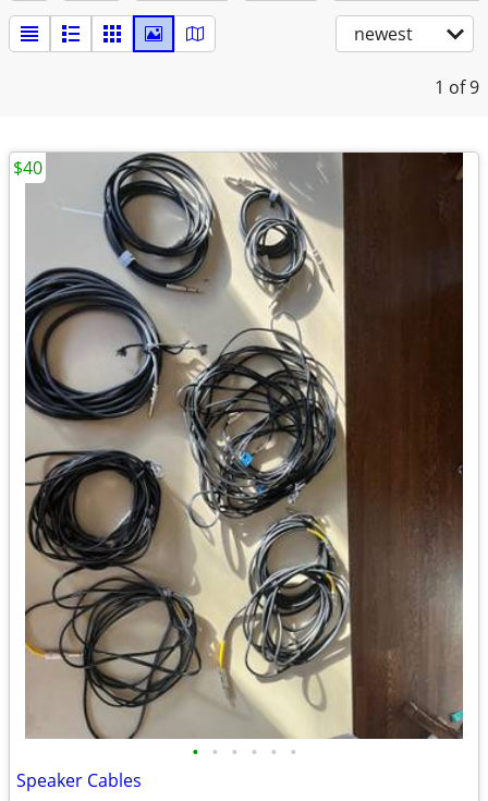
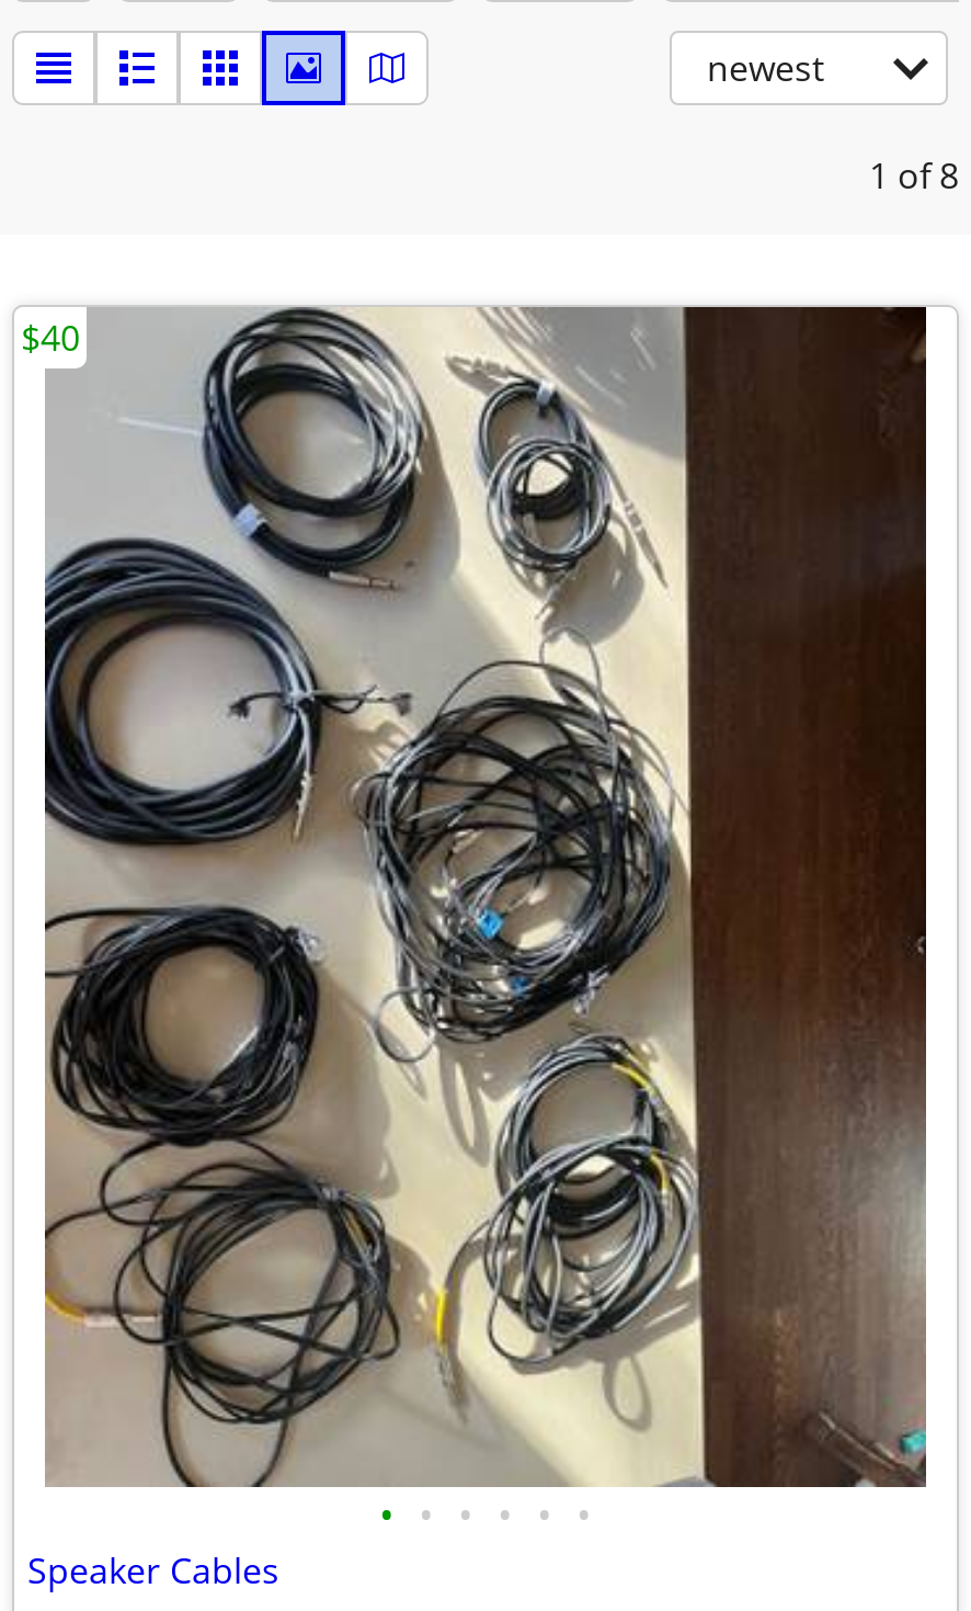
- 1 of 9
+ 1 of 8
